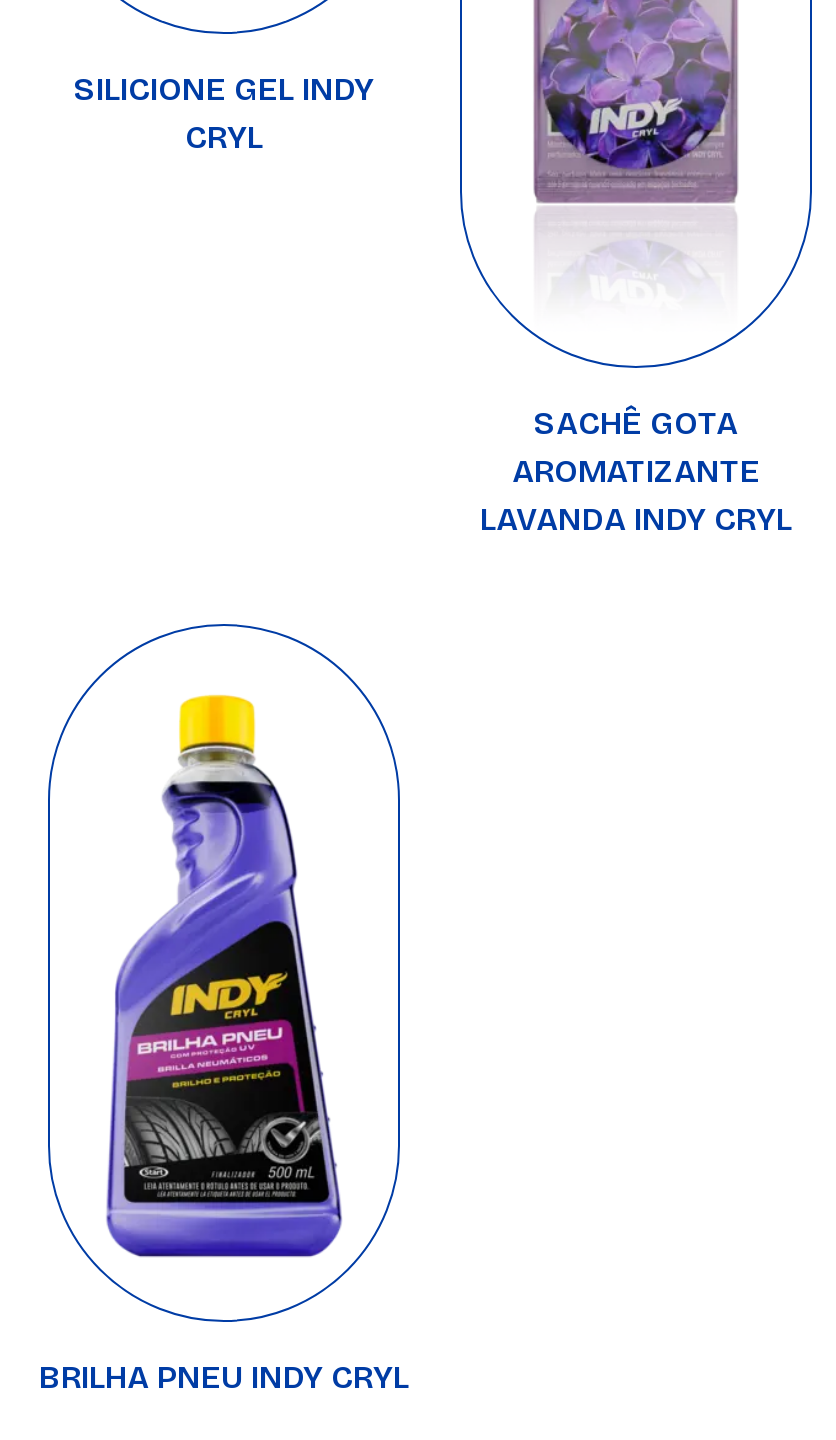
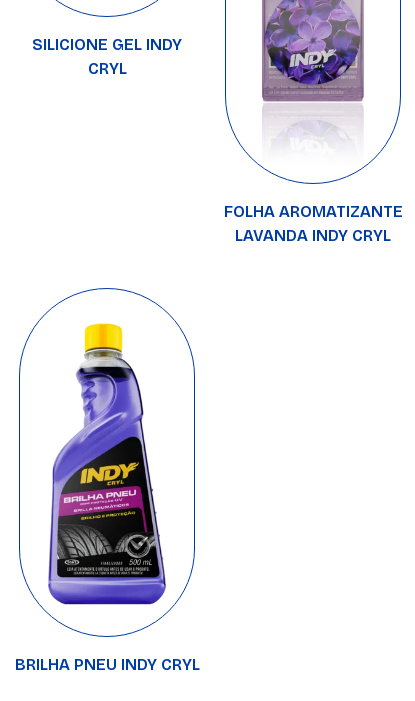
- SACHÊ GOTA
- AROMATIZANTE
+ FOLHA AROMATIZANTE
